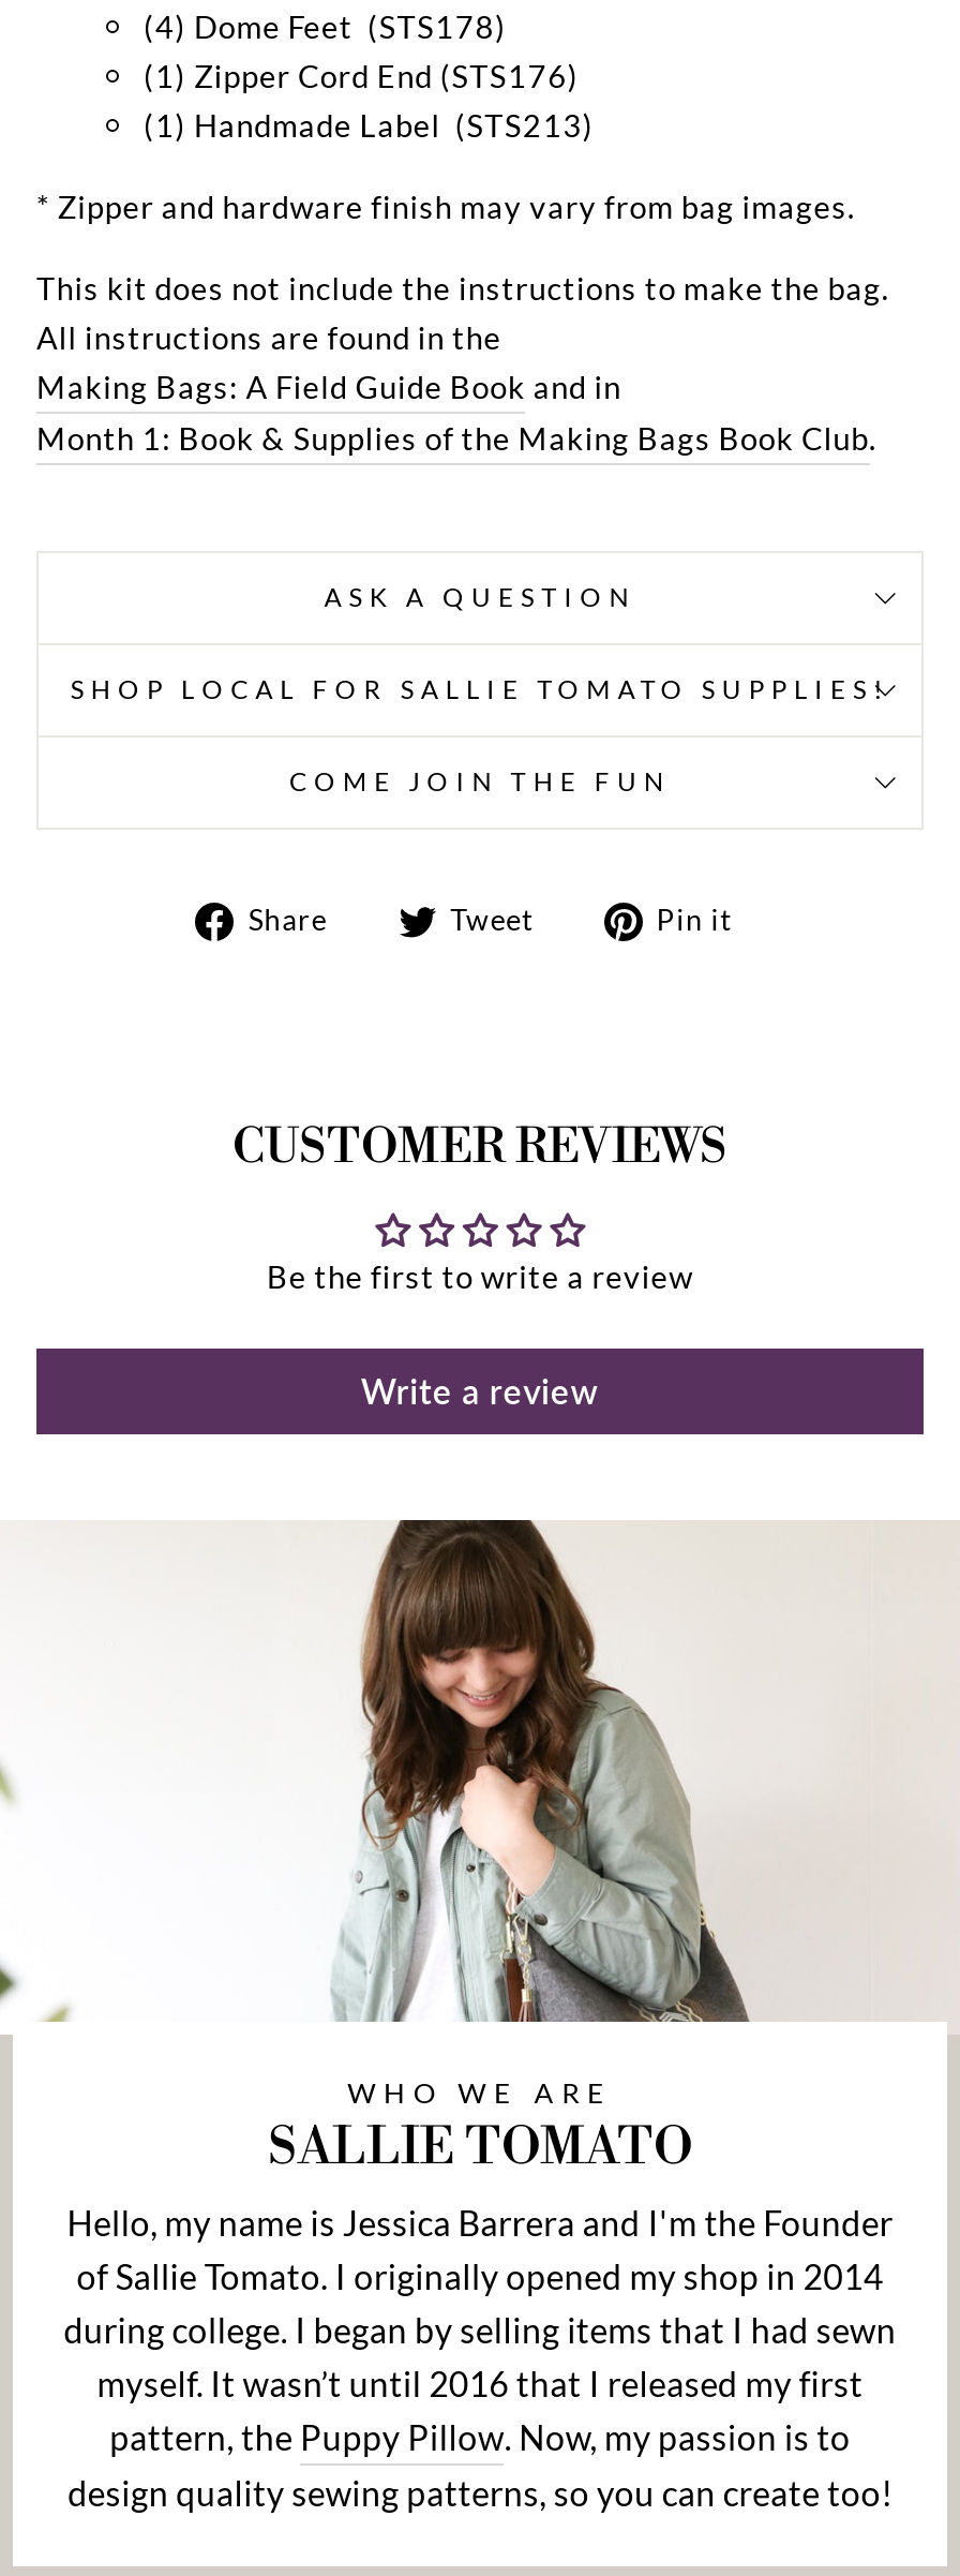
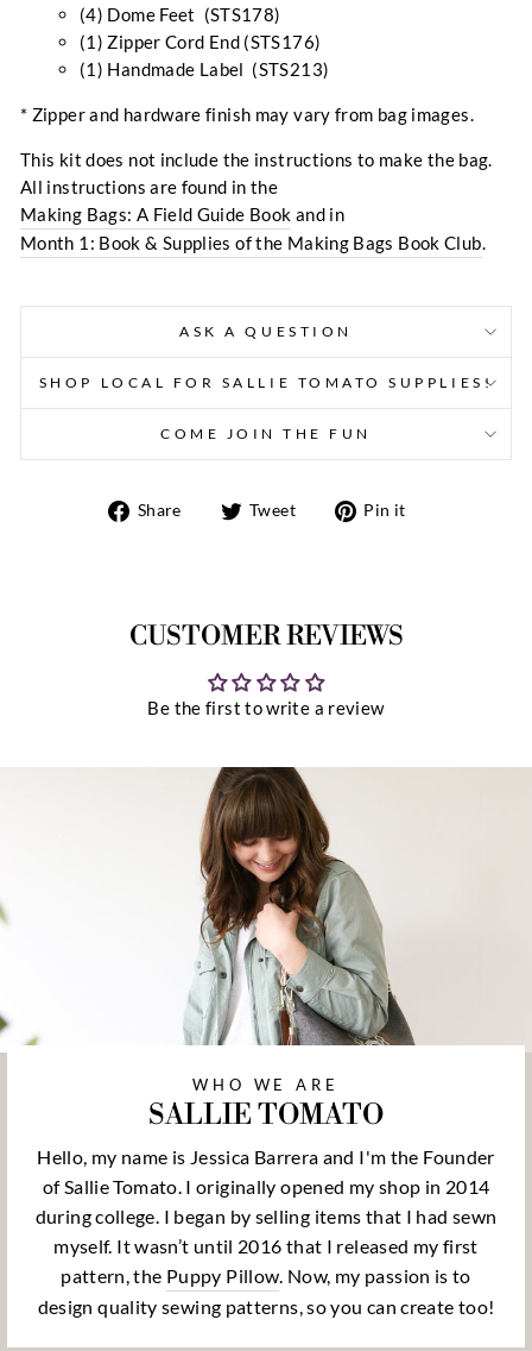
- Write a review
